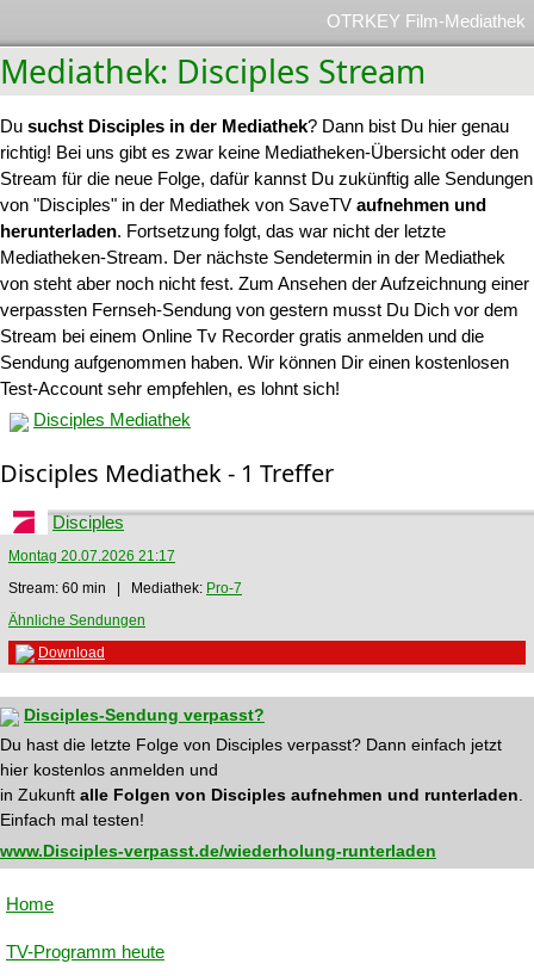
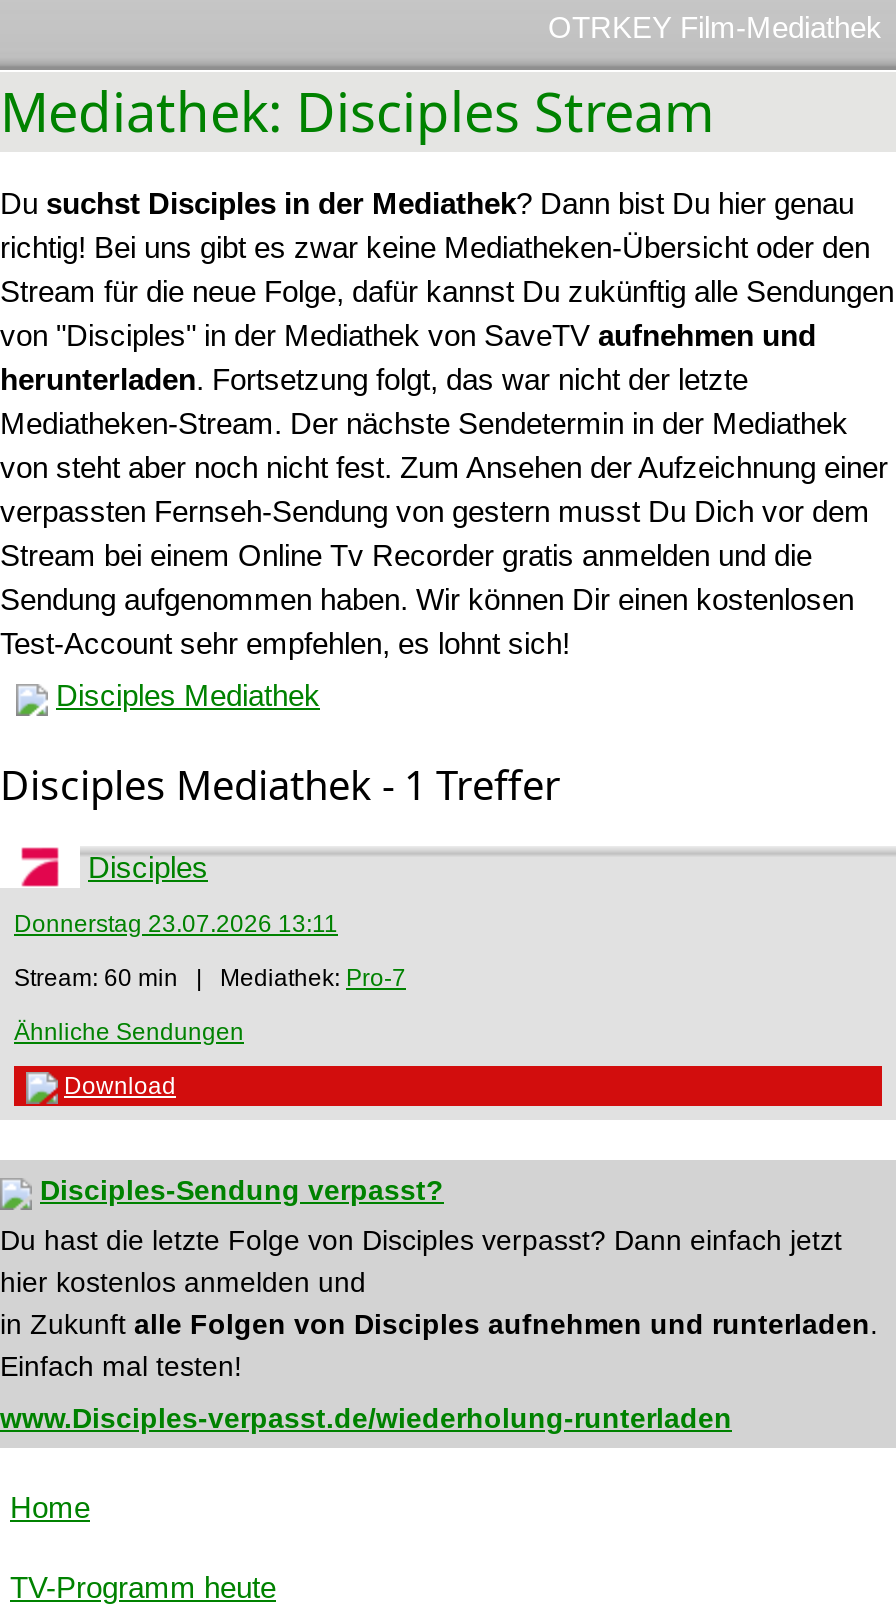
- Montag 20.07.2026 21:17
+ Donnerstag 23.07.2026 13:11
